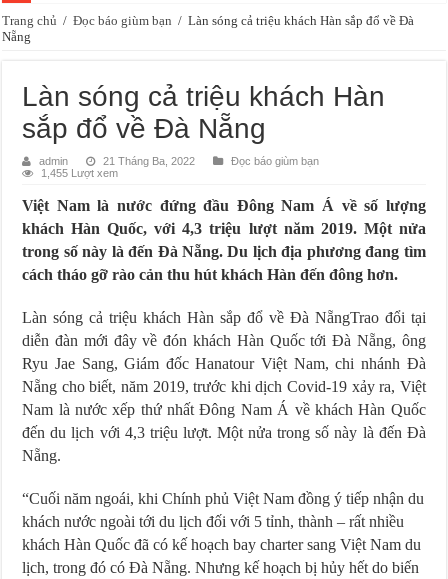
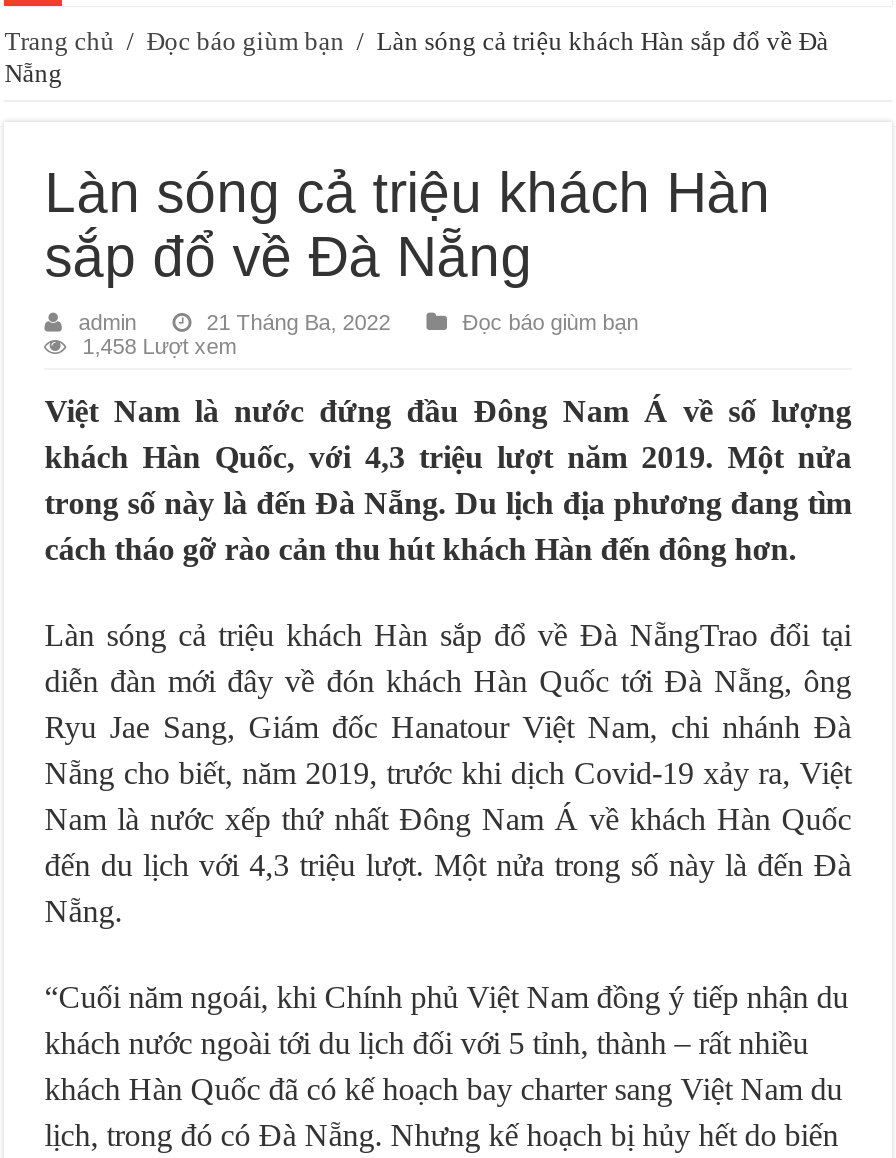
- 1,455 Lượt xem
+ 1,458 Lượt xem
